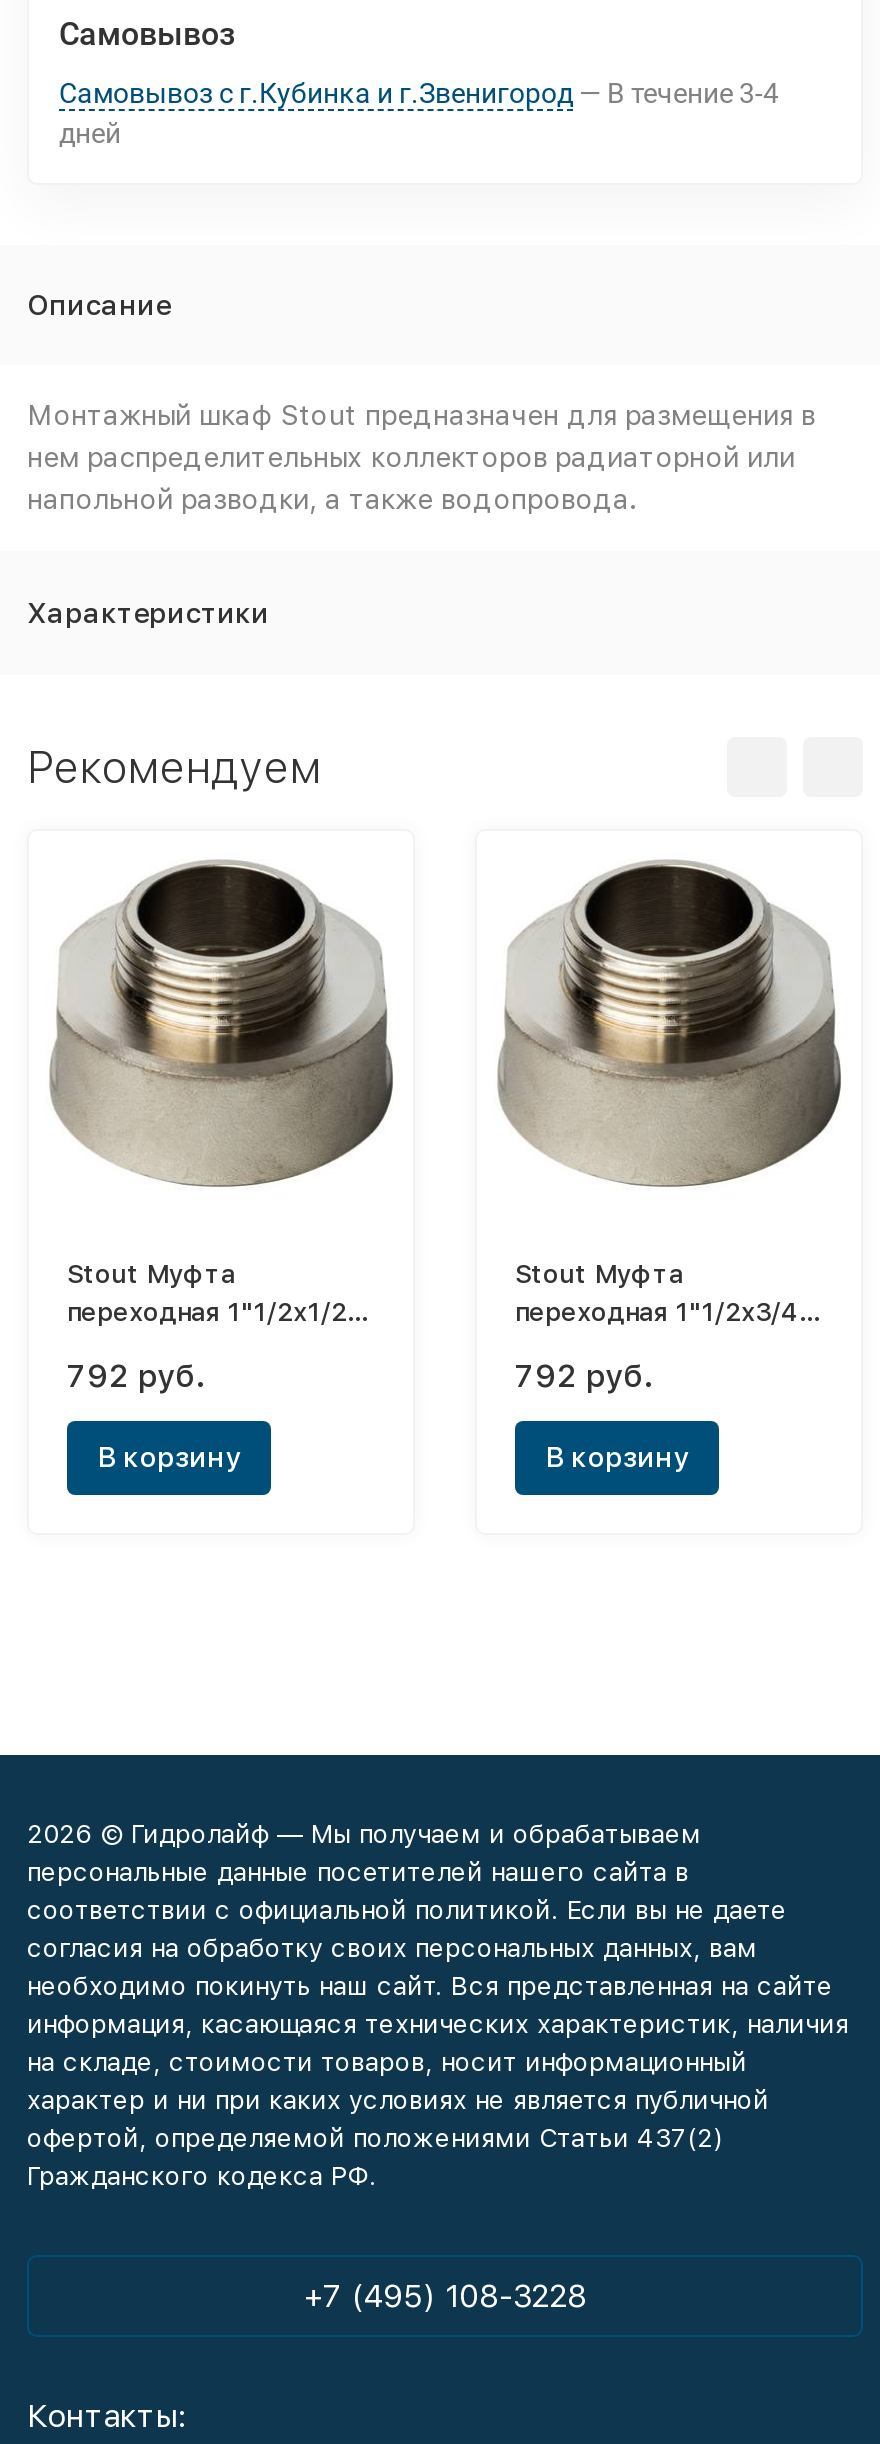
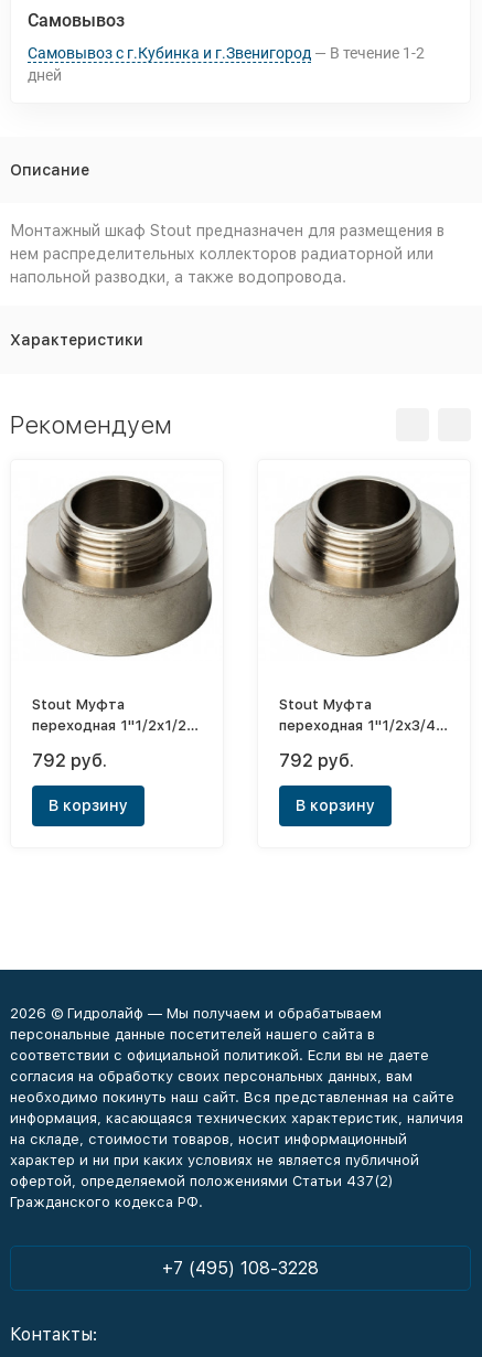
- Самовывоз с г.Кубинка и г.Звенигород В течение 3-4
+ Самовывоз с г.Кубинка и г.Звенигород В течение 1-2
